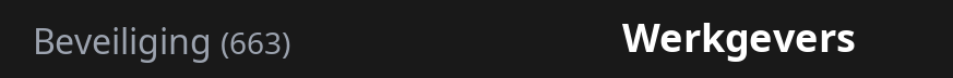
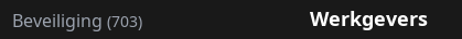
- Beveiliging (663)
+ Beveiliging (703)
